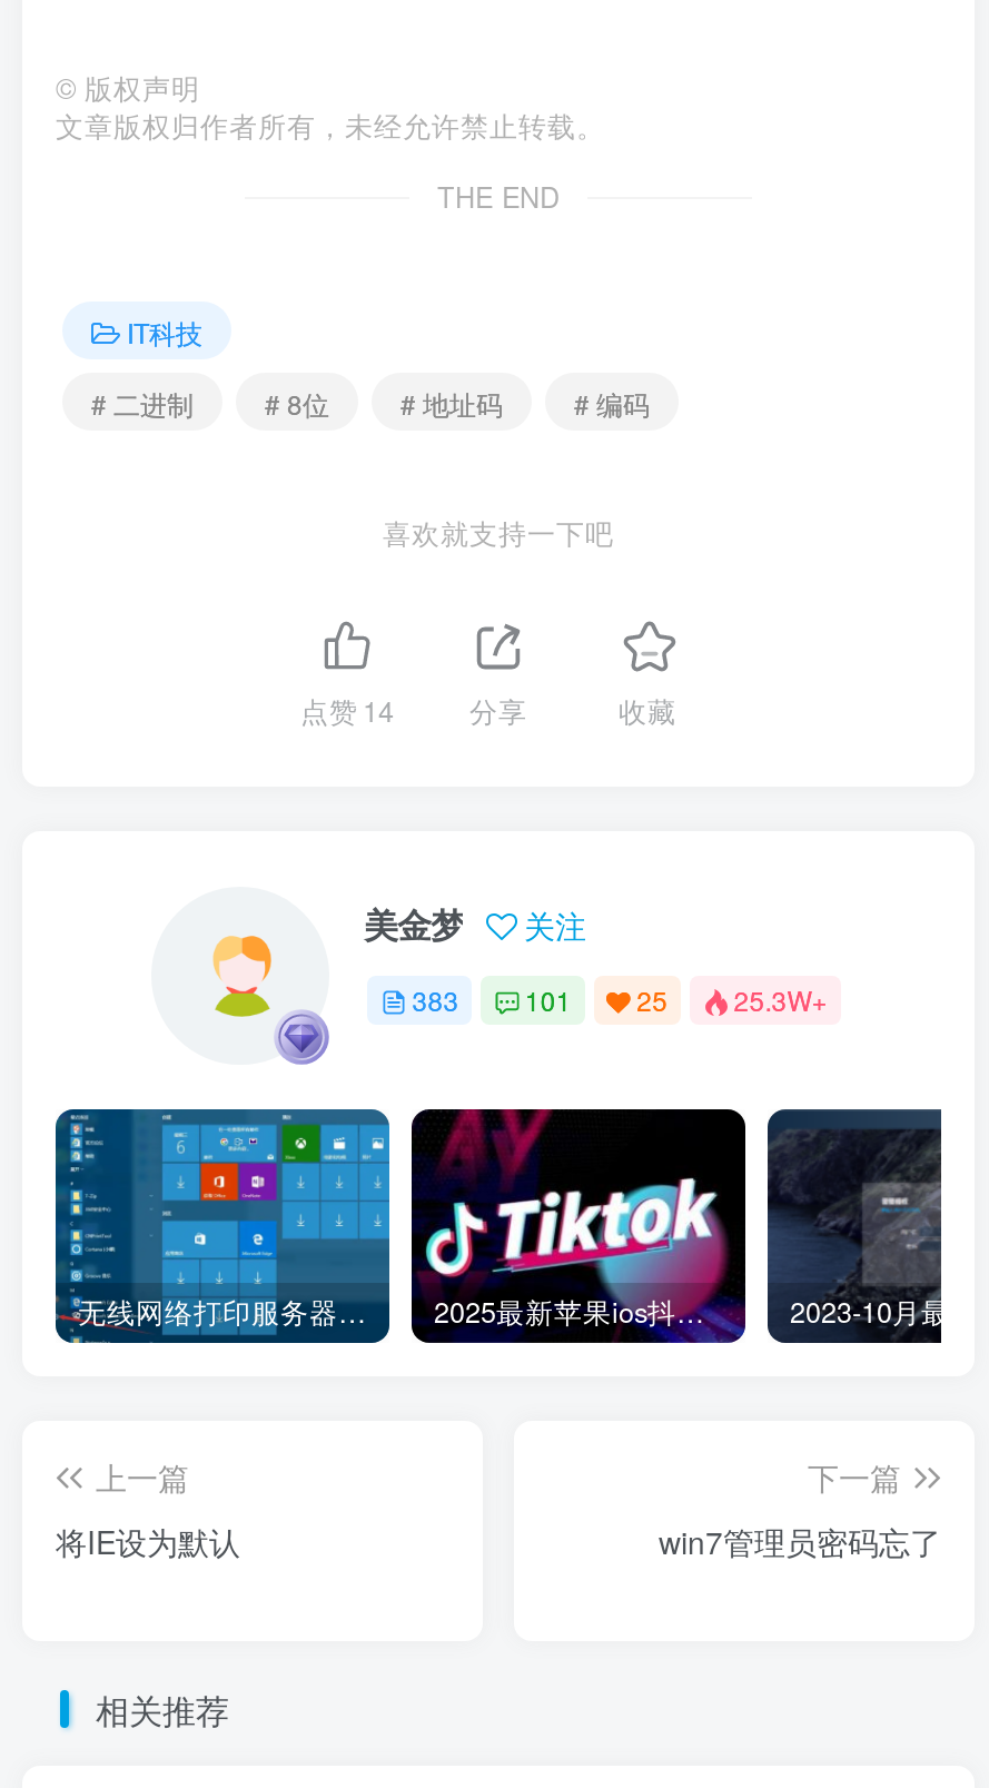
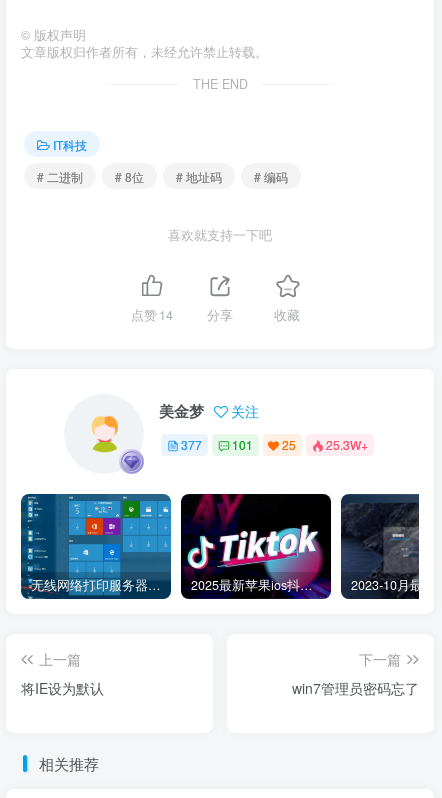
- 383 101 25 25.3W+
+ 377 101 25 25.3W+
